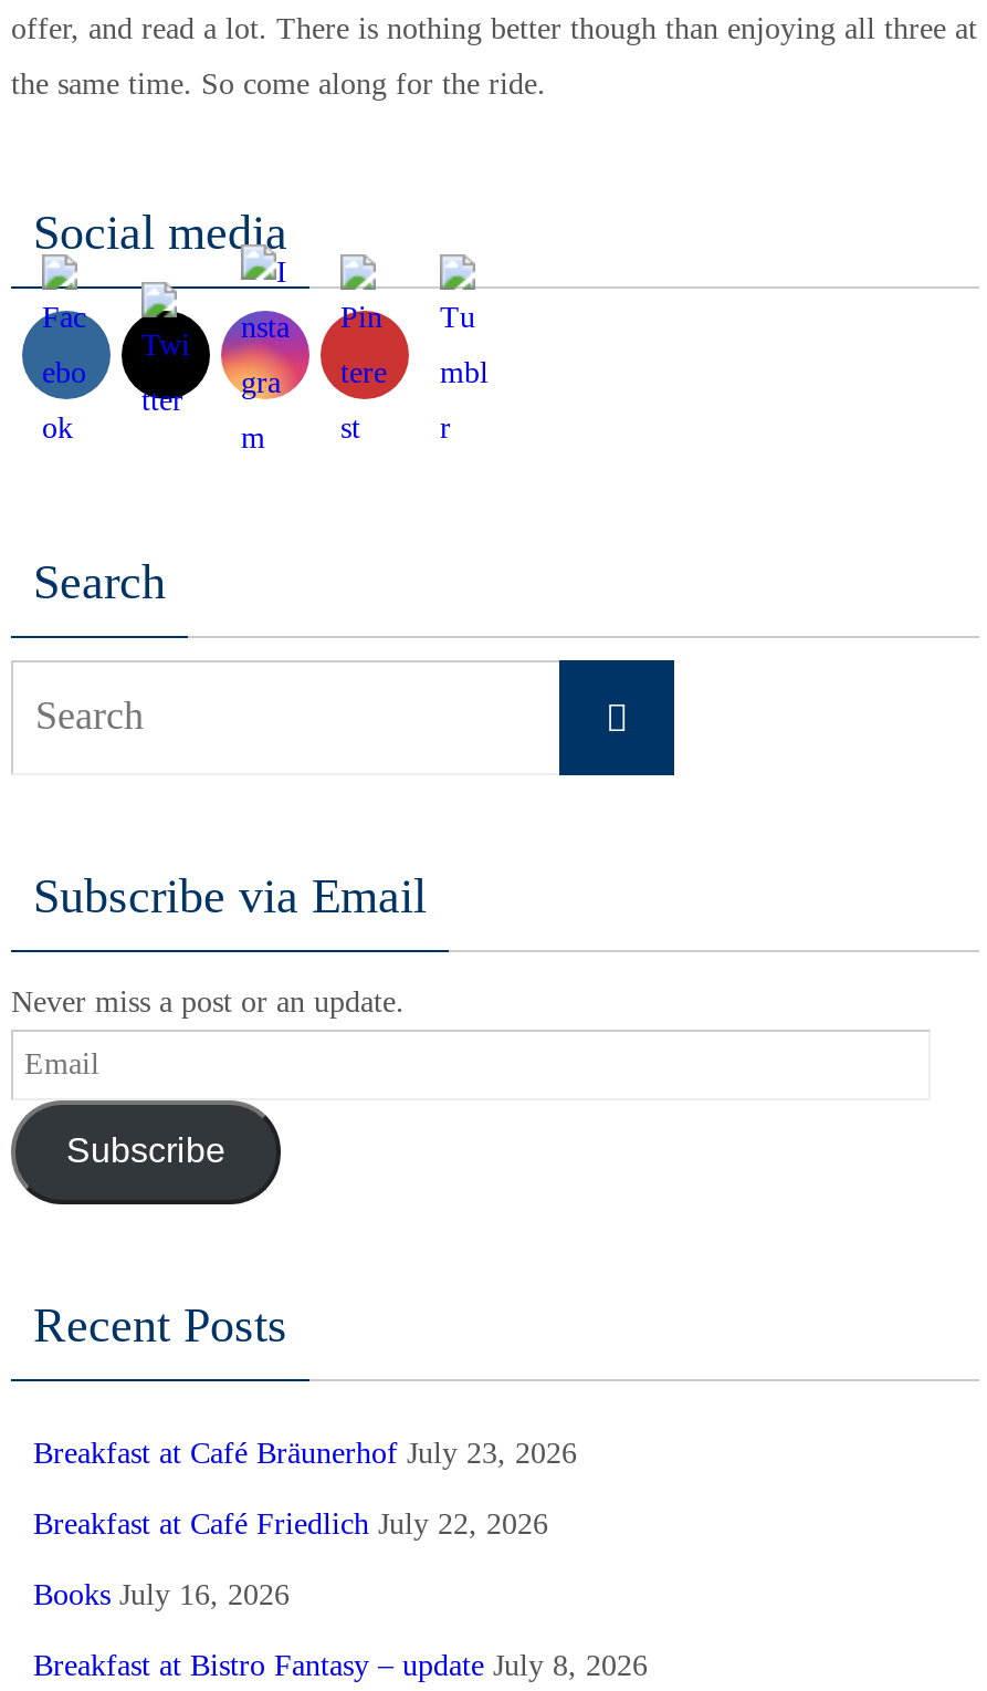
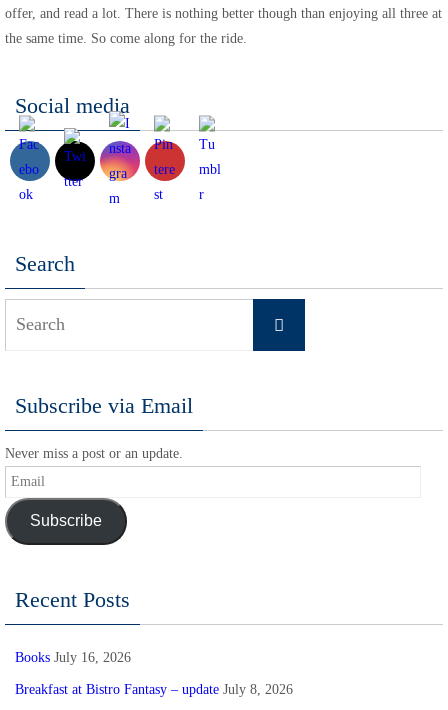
- Breakfast at Café Bräunerhof July 23, 2026
- Breakfast at Café Friedlich July 22, 2026
